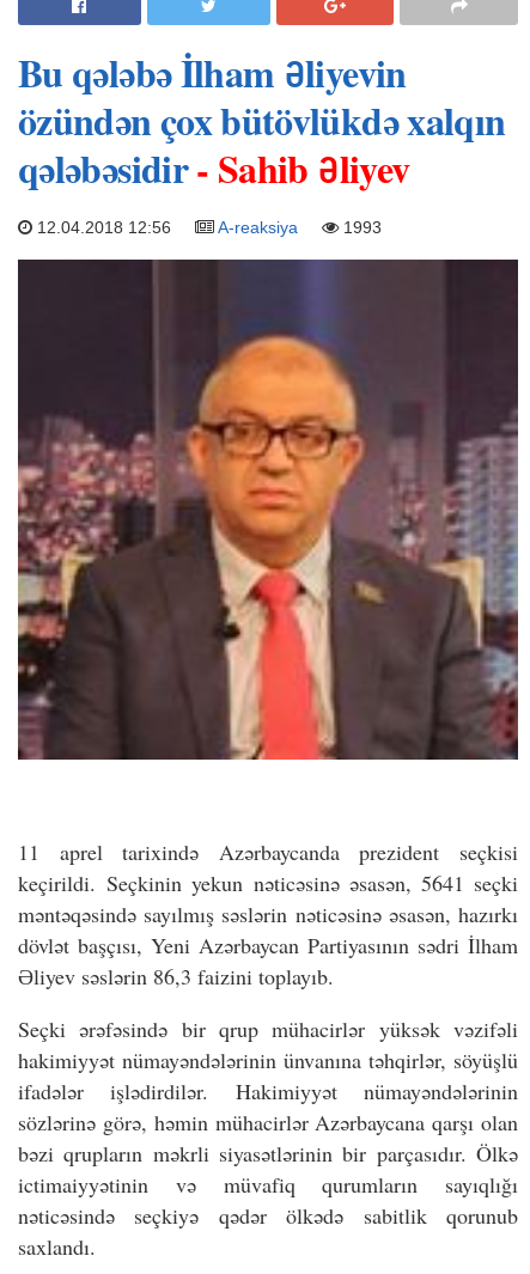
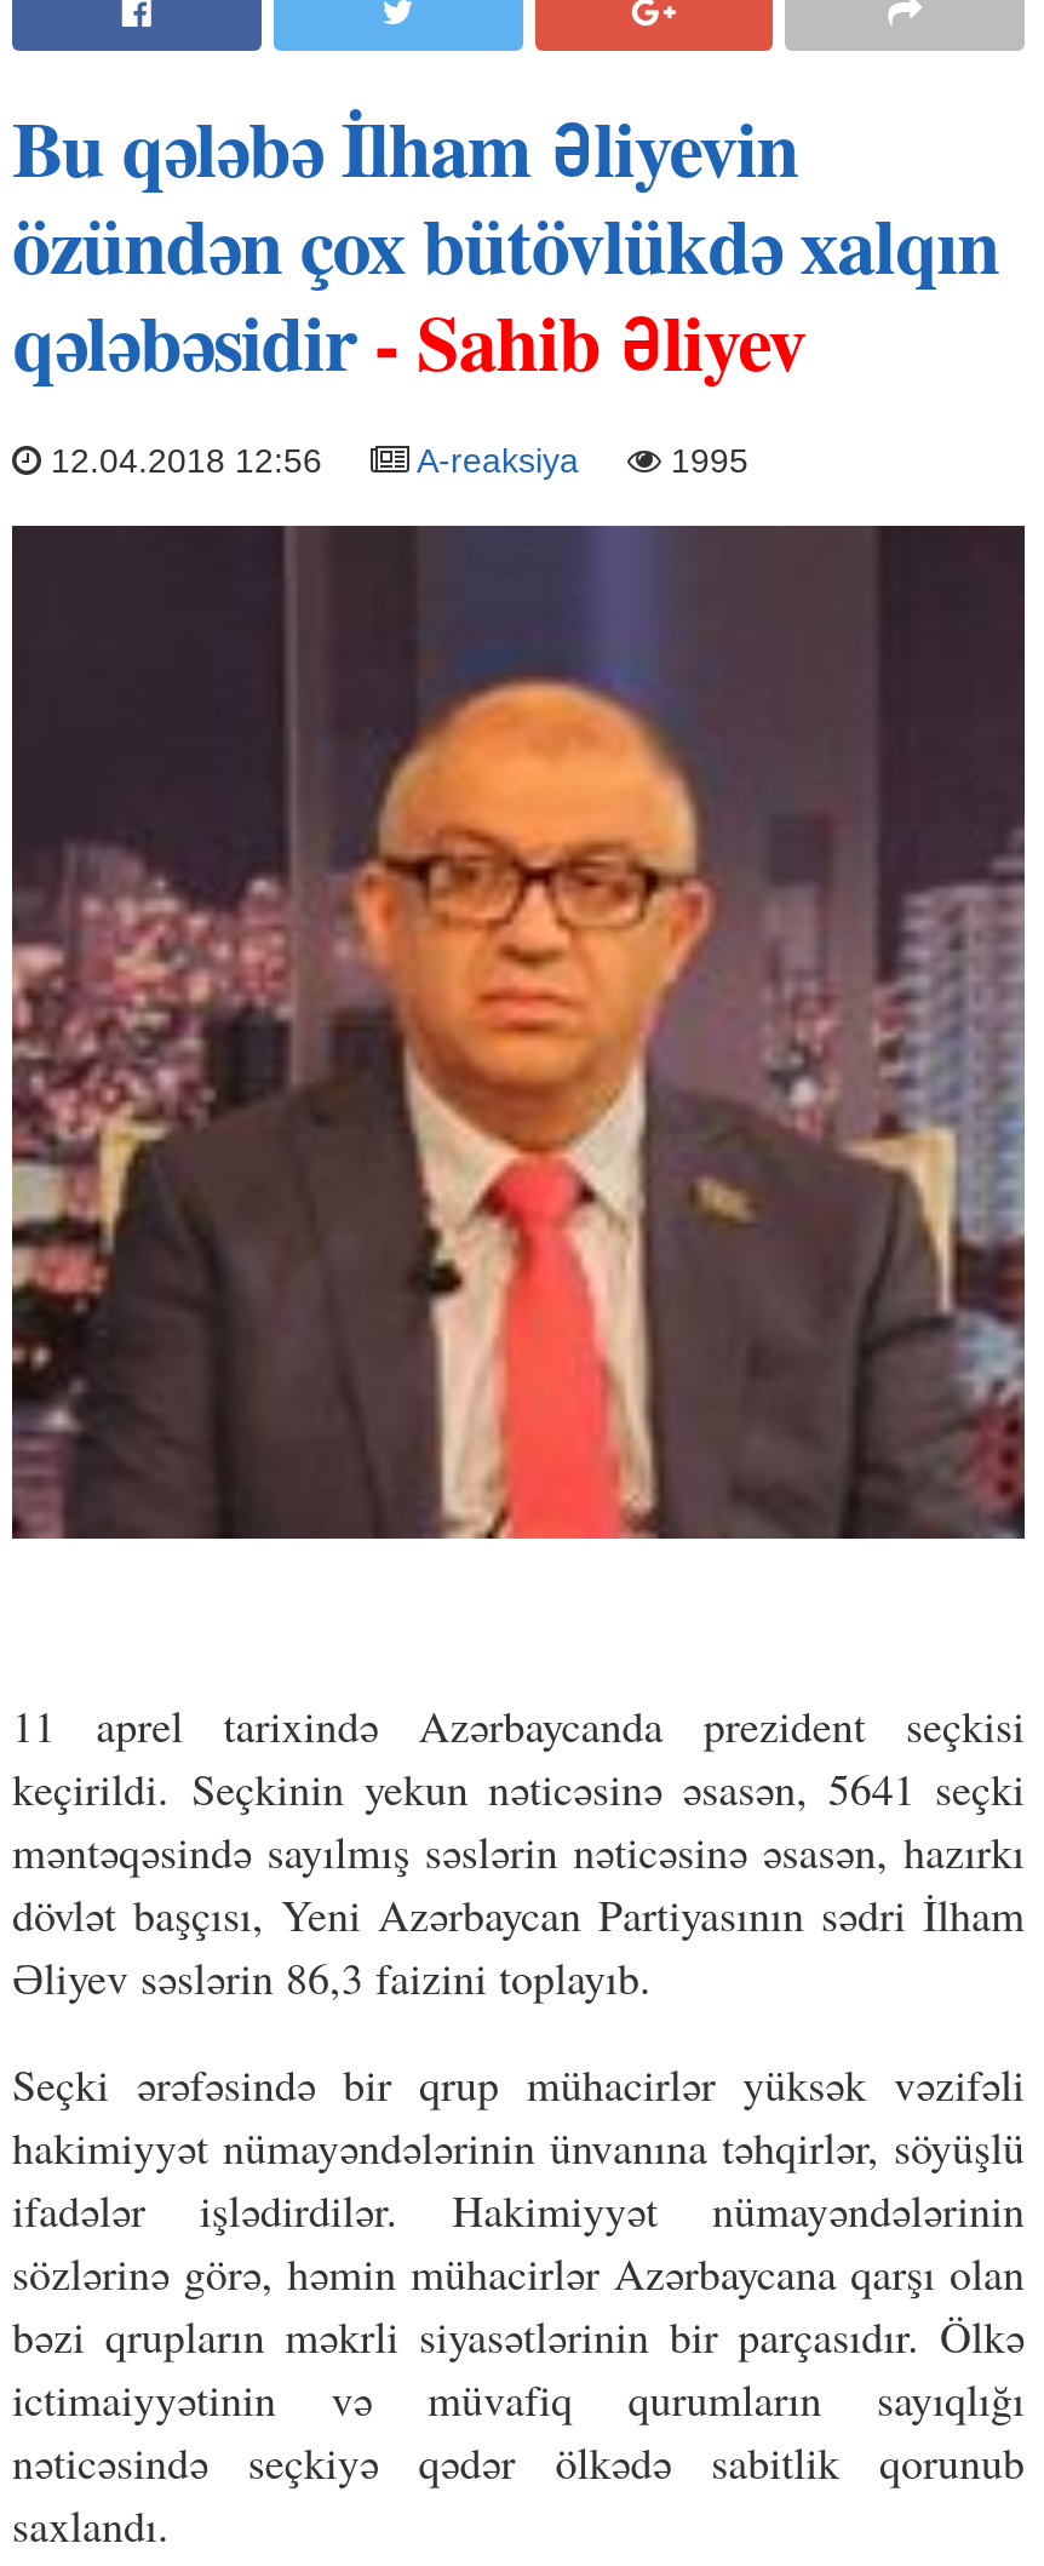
- 1993
+ 1995
